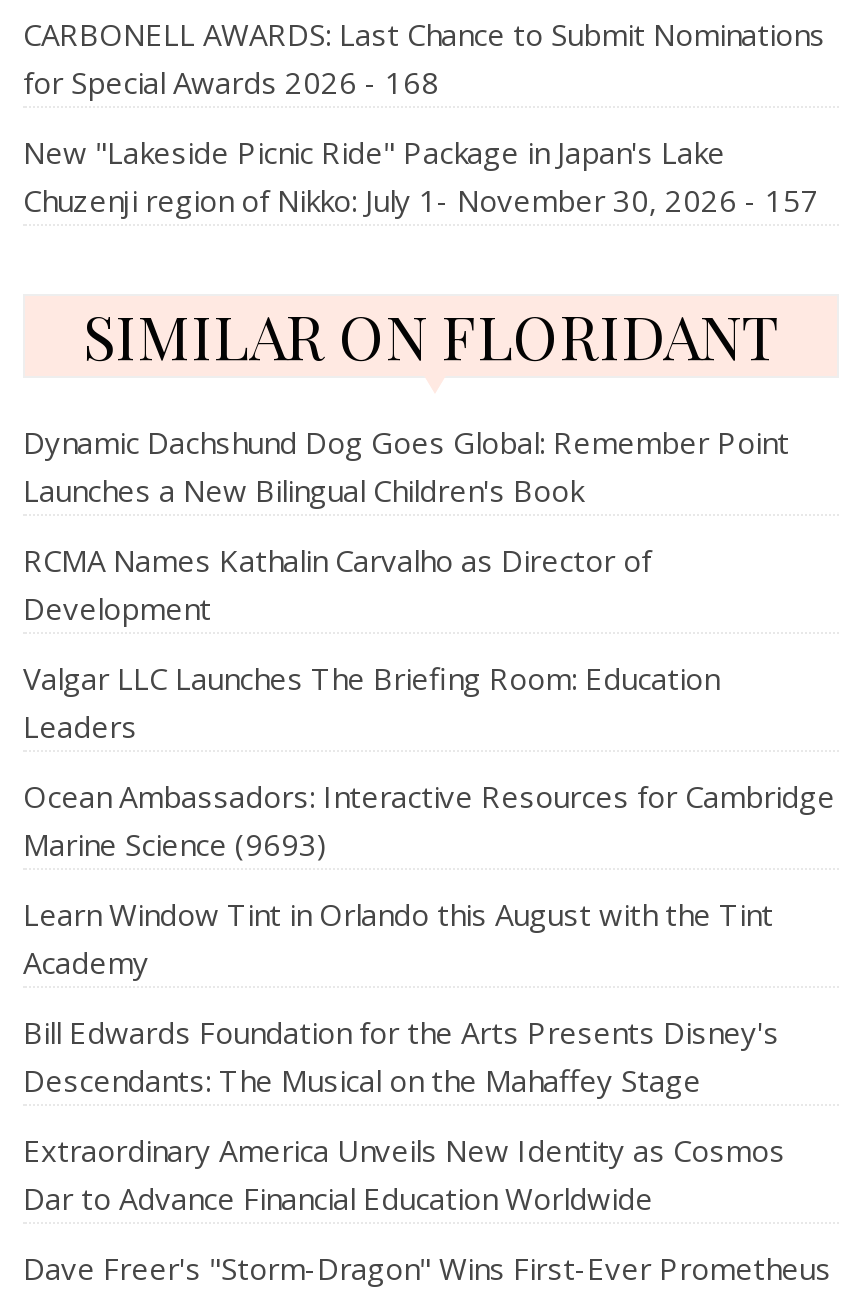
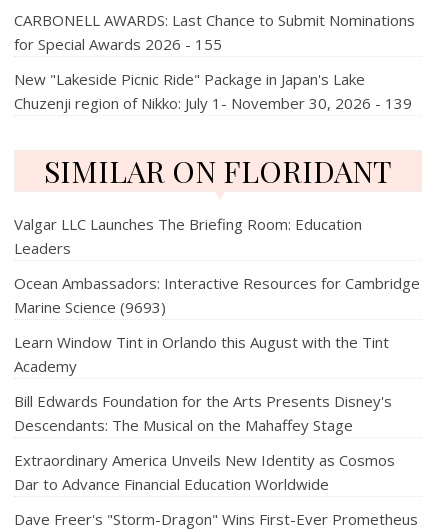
- for Special Awards 2026 - 168
+ for Special Awards 2026 - 155

- Chuzenji region of Nikko: July 1- November 30, 2026 - 157
+ Chuzenji region of Nikko: July 1- November 30, 2026 - 139

- Dynamic Dachshund Dog Goes Global: Remember Point
- Launches a New Bilingual Children's Book
- RCMA Names Kathalin Carvalho as Director of
- Development
